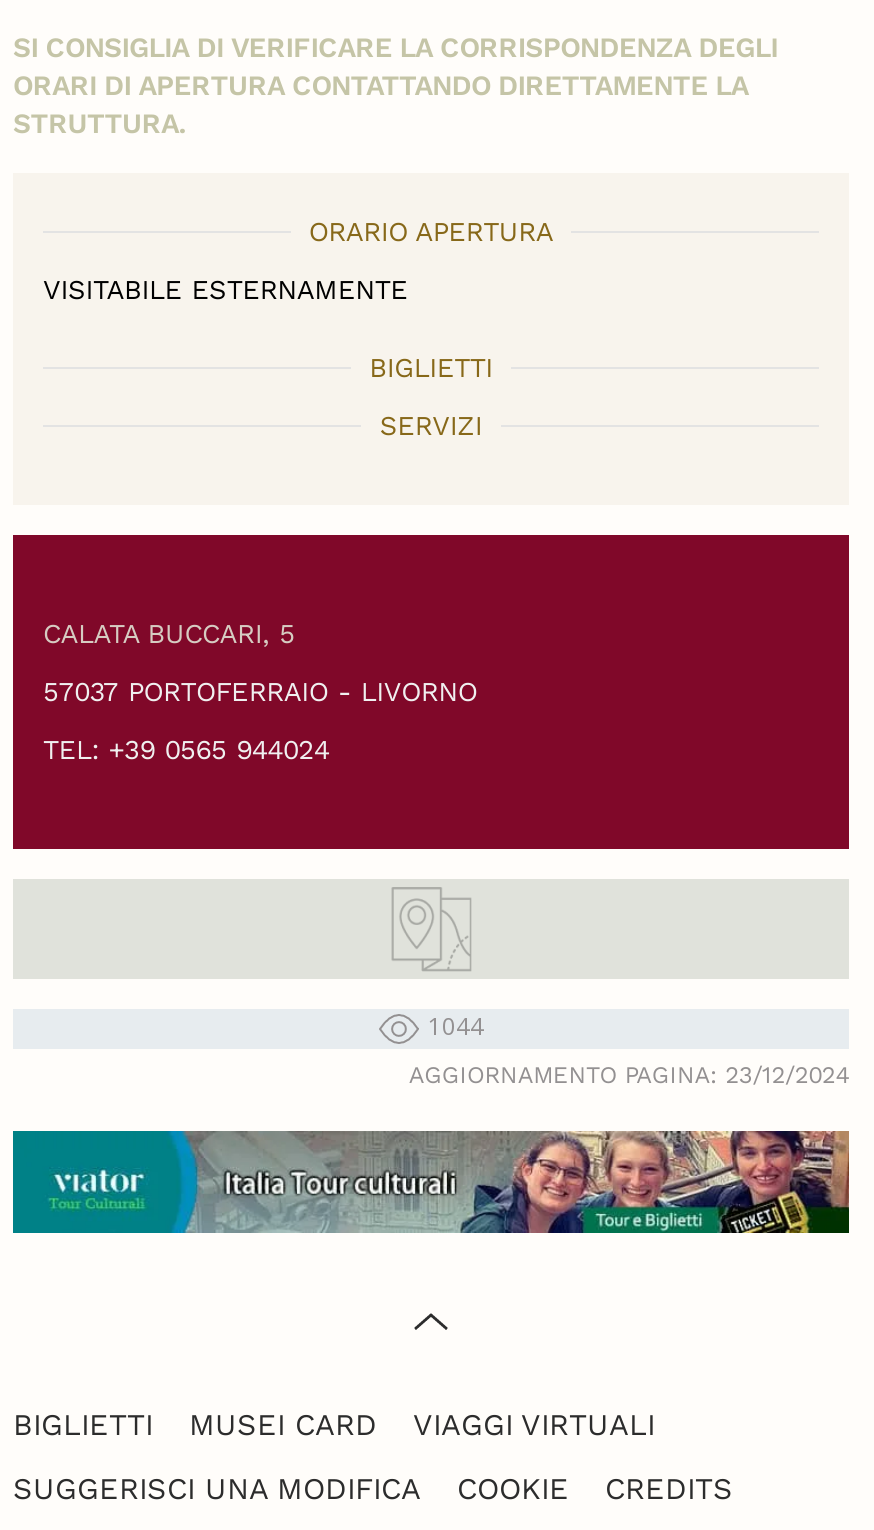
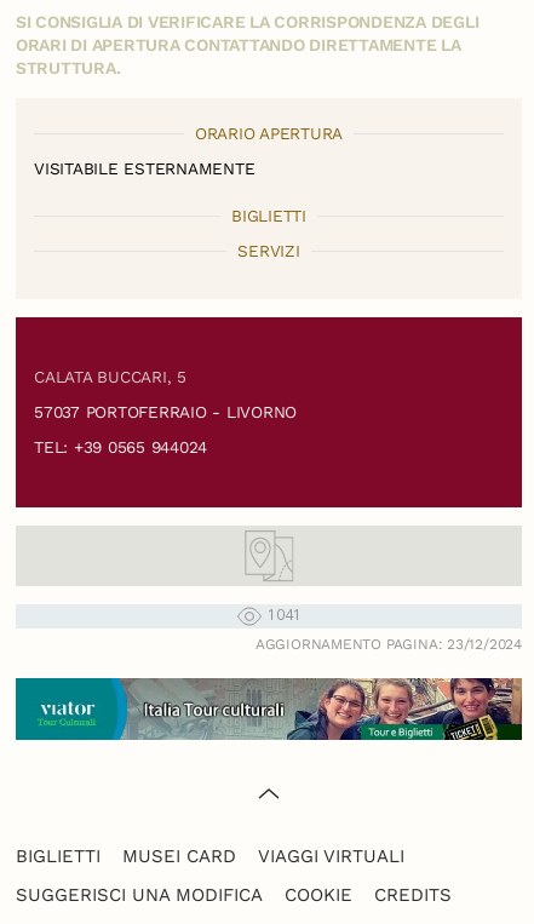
- 1044
+ 1041
